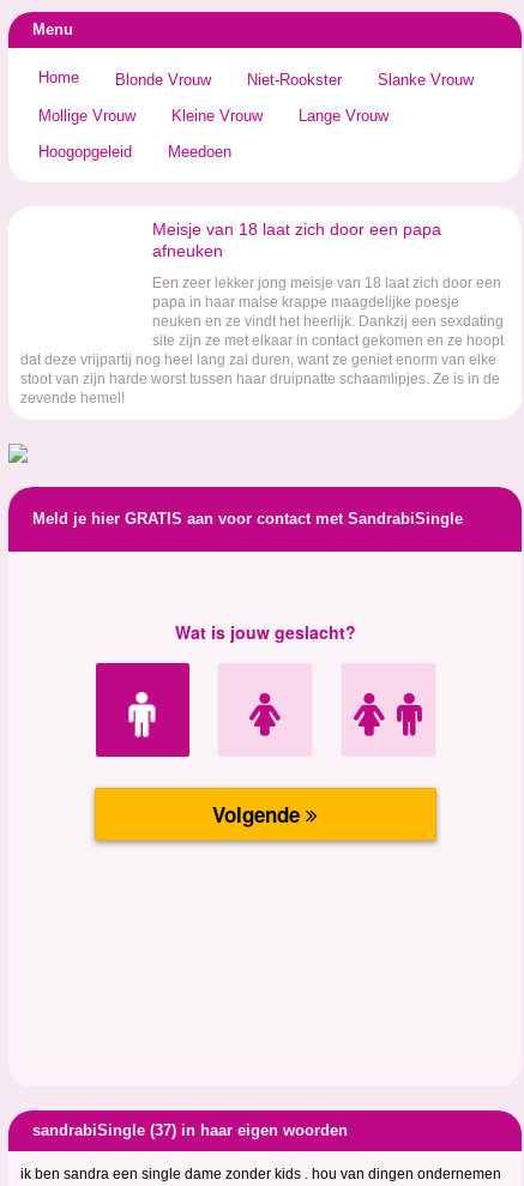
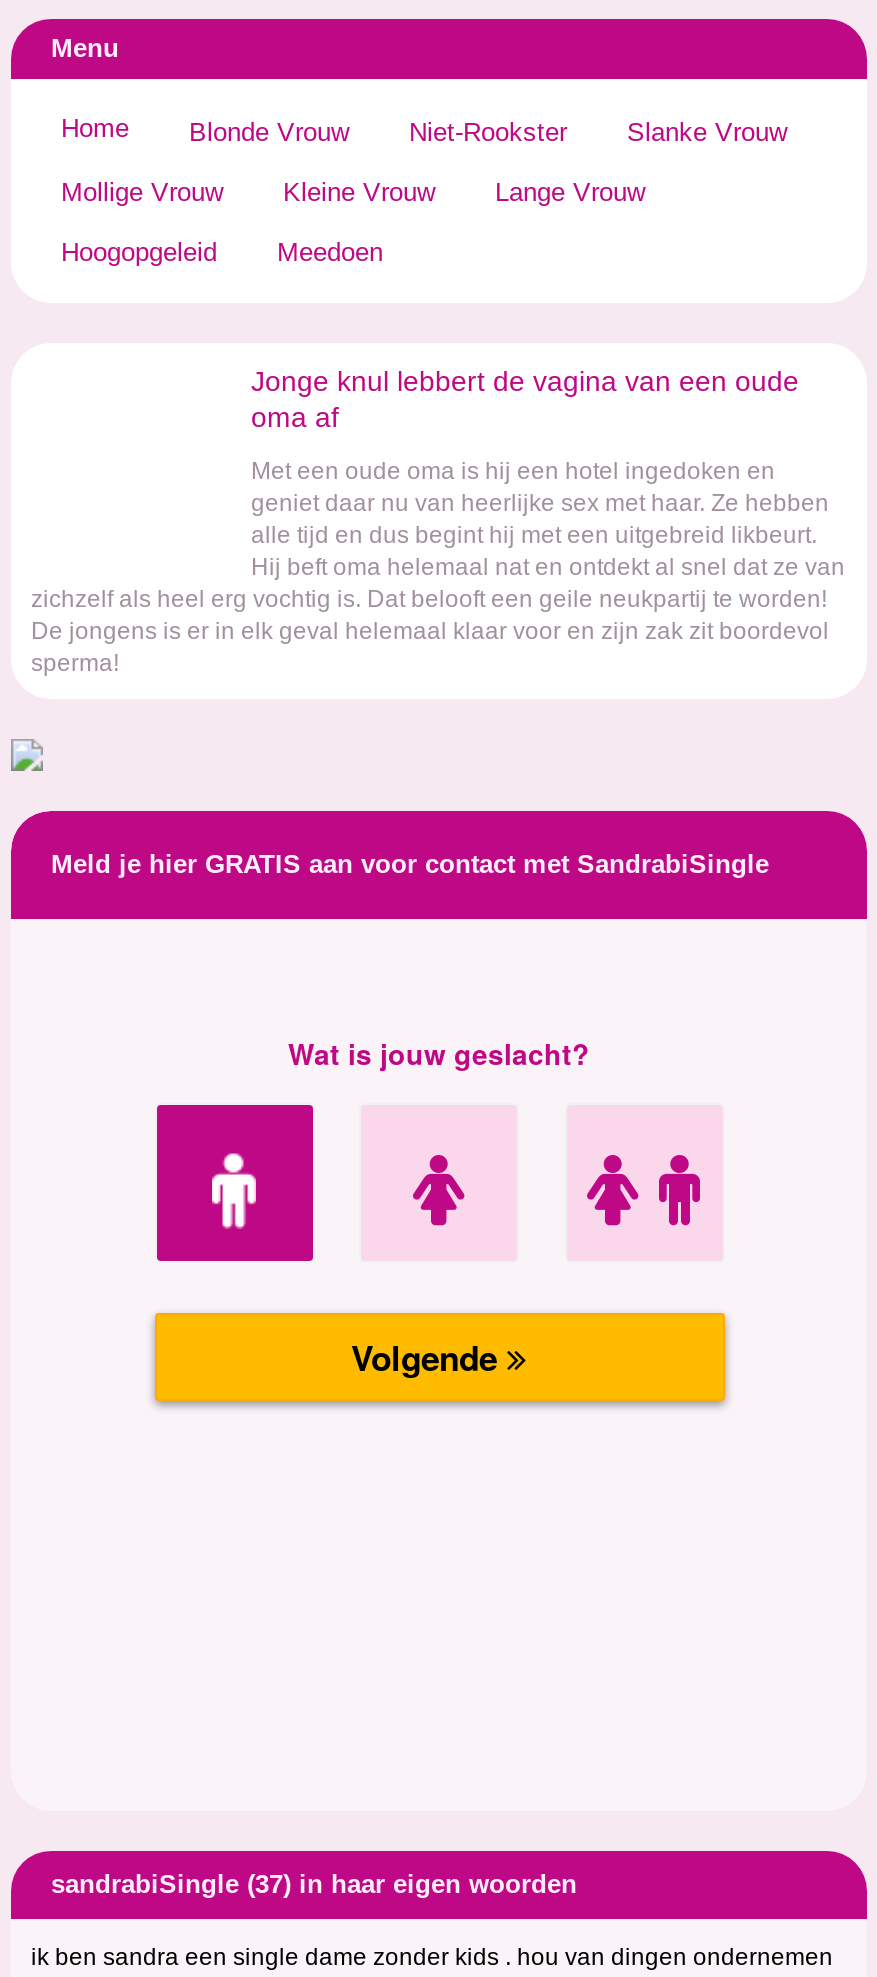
- Meisje van 18 laat zich door een papa
- afneuken
+ Jonge knul lebbert de vagina van een oude
+ oma af

- Een zeer lekker jong meisje van 18 laat zich door een
- papa in haar malse krappe maagdelijke poesje
- neuken en ze vindt het heerlijk. Dankzij een sexdating
- site zijn ze met elkaar in contact gekomen en ze hoopt
- dat deze vrijpartij nog heel lang zal duren, want ze geniet enorm van elke
- stoot van zijn harde worst tussen haar druipnatte schaamlipjes. Ze is in de
- zevende hemel!
+ Met een oude oma is hij een hotel ingedoken en
+ geniet daar nu van heerlijke sex met haar. Ze hebben
+ alle tijd en dus begint hij met een uitgebreid likbeurt.
+ Hij beft oma helemaal nat en ontdekt al snel dat ze van
+ zichzelf als heel erg vochtig is. Dat belooft een geile neukpartij te worden!
+ De jongens is er in elk geval helemaal klaar voor en zijn zak zit boordevol
+ sperma!
